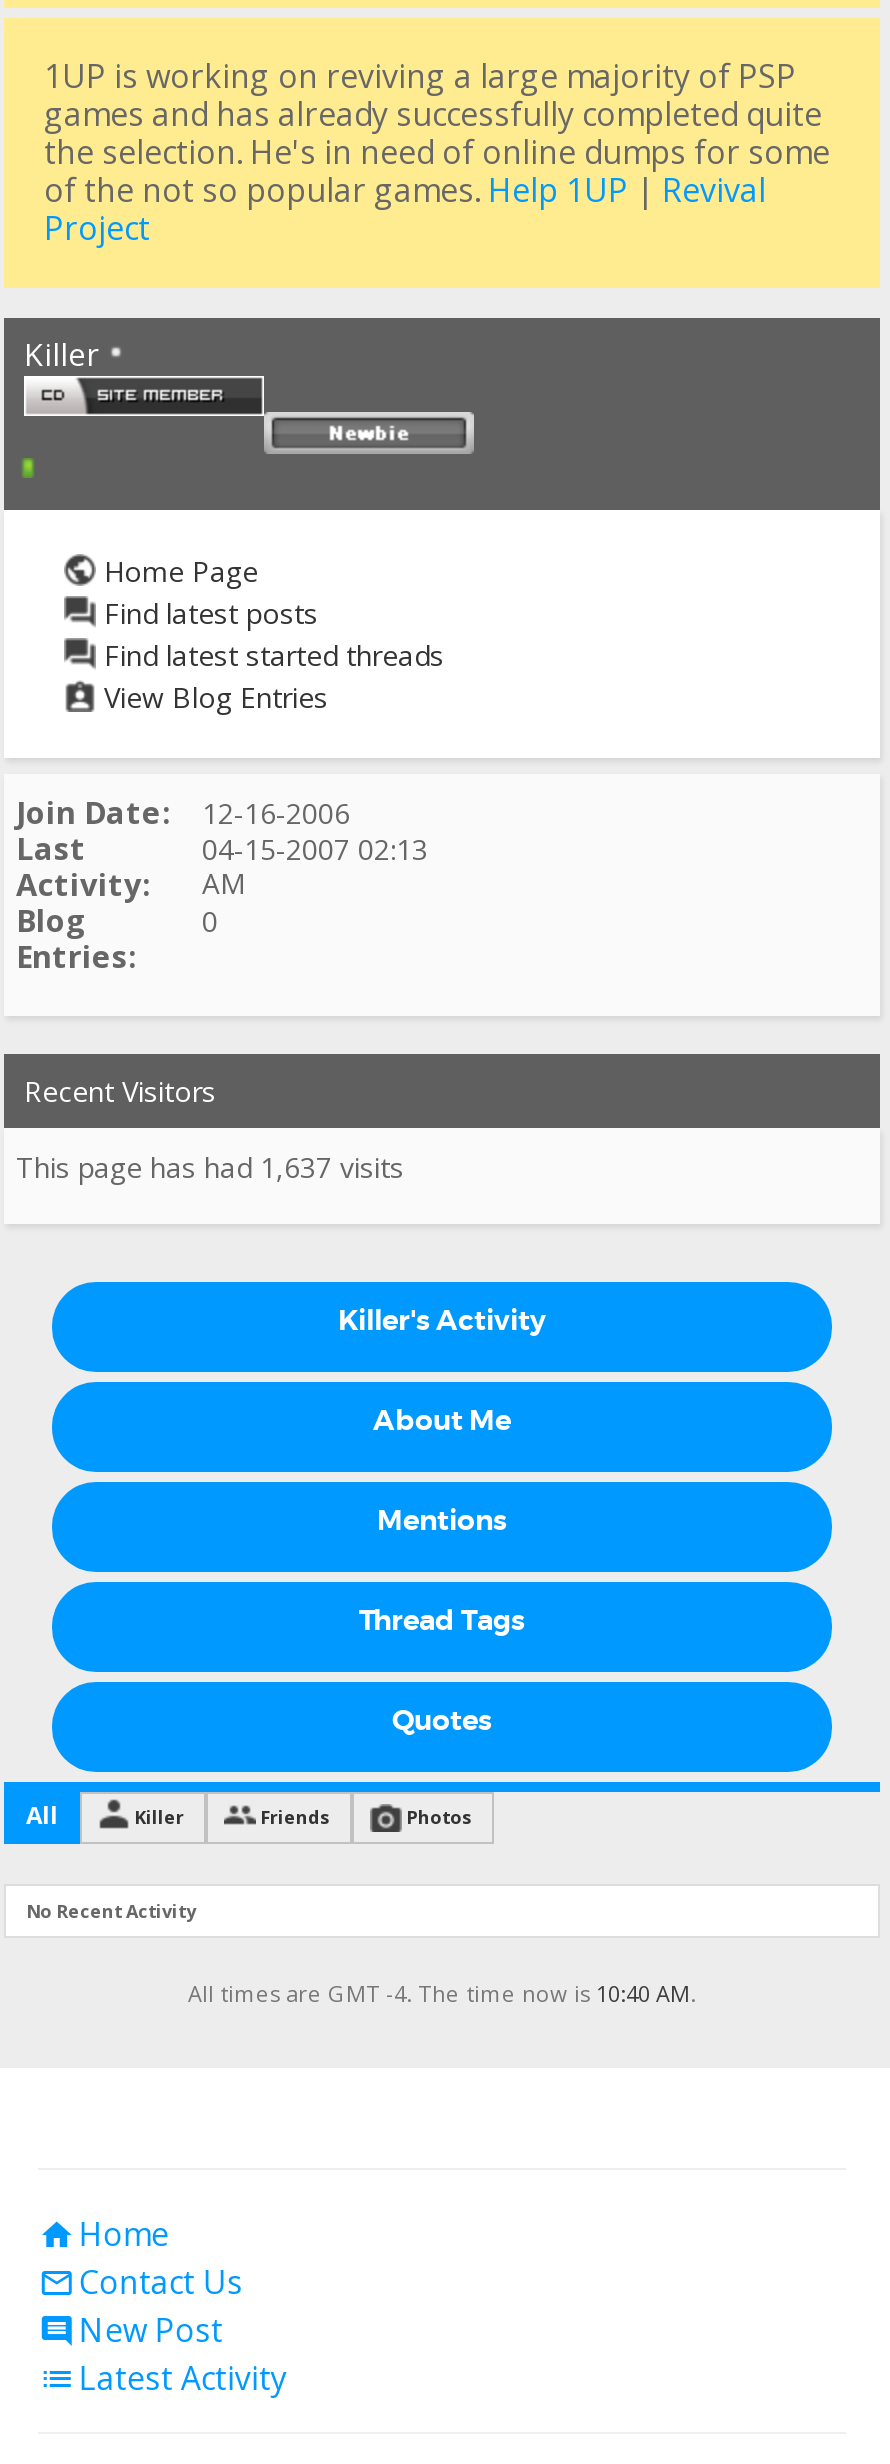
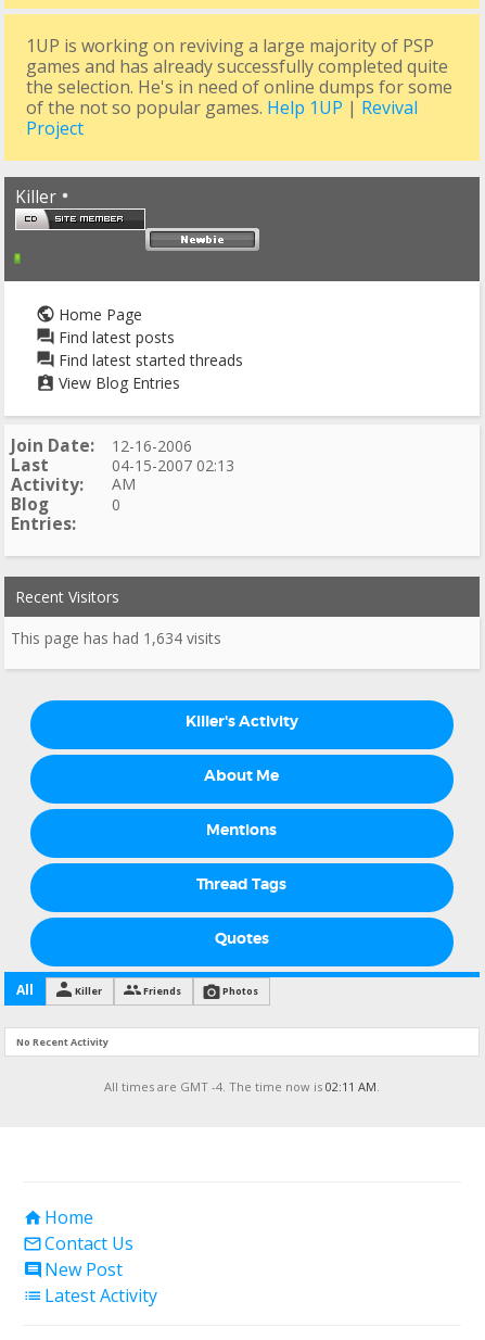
- This page has had 1,637 visits
+ This page has had 1,634 visits

- All times are GMT -4. The time now is 10:40 AM.
+ All times are GMT -4. The time now is 02:11 AM.
